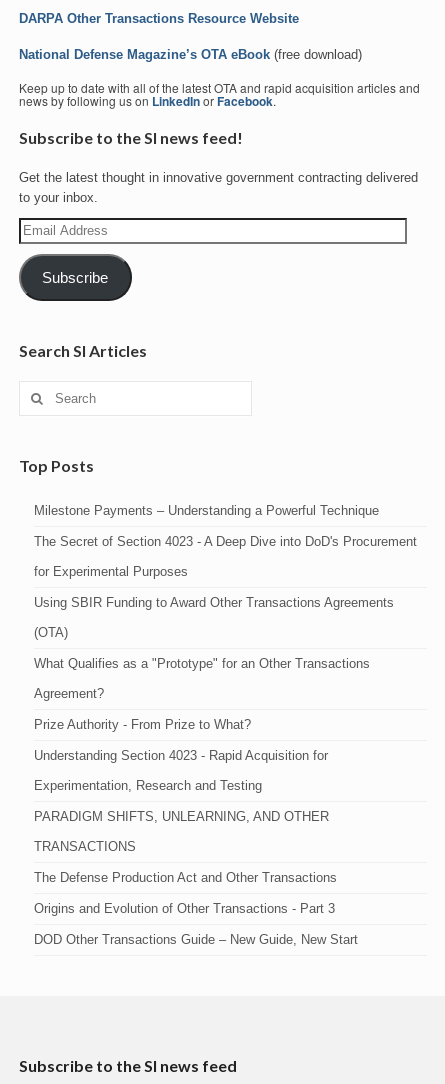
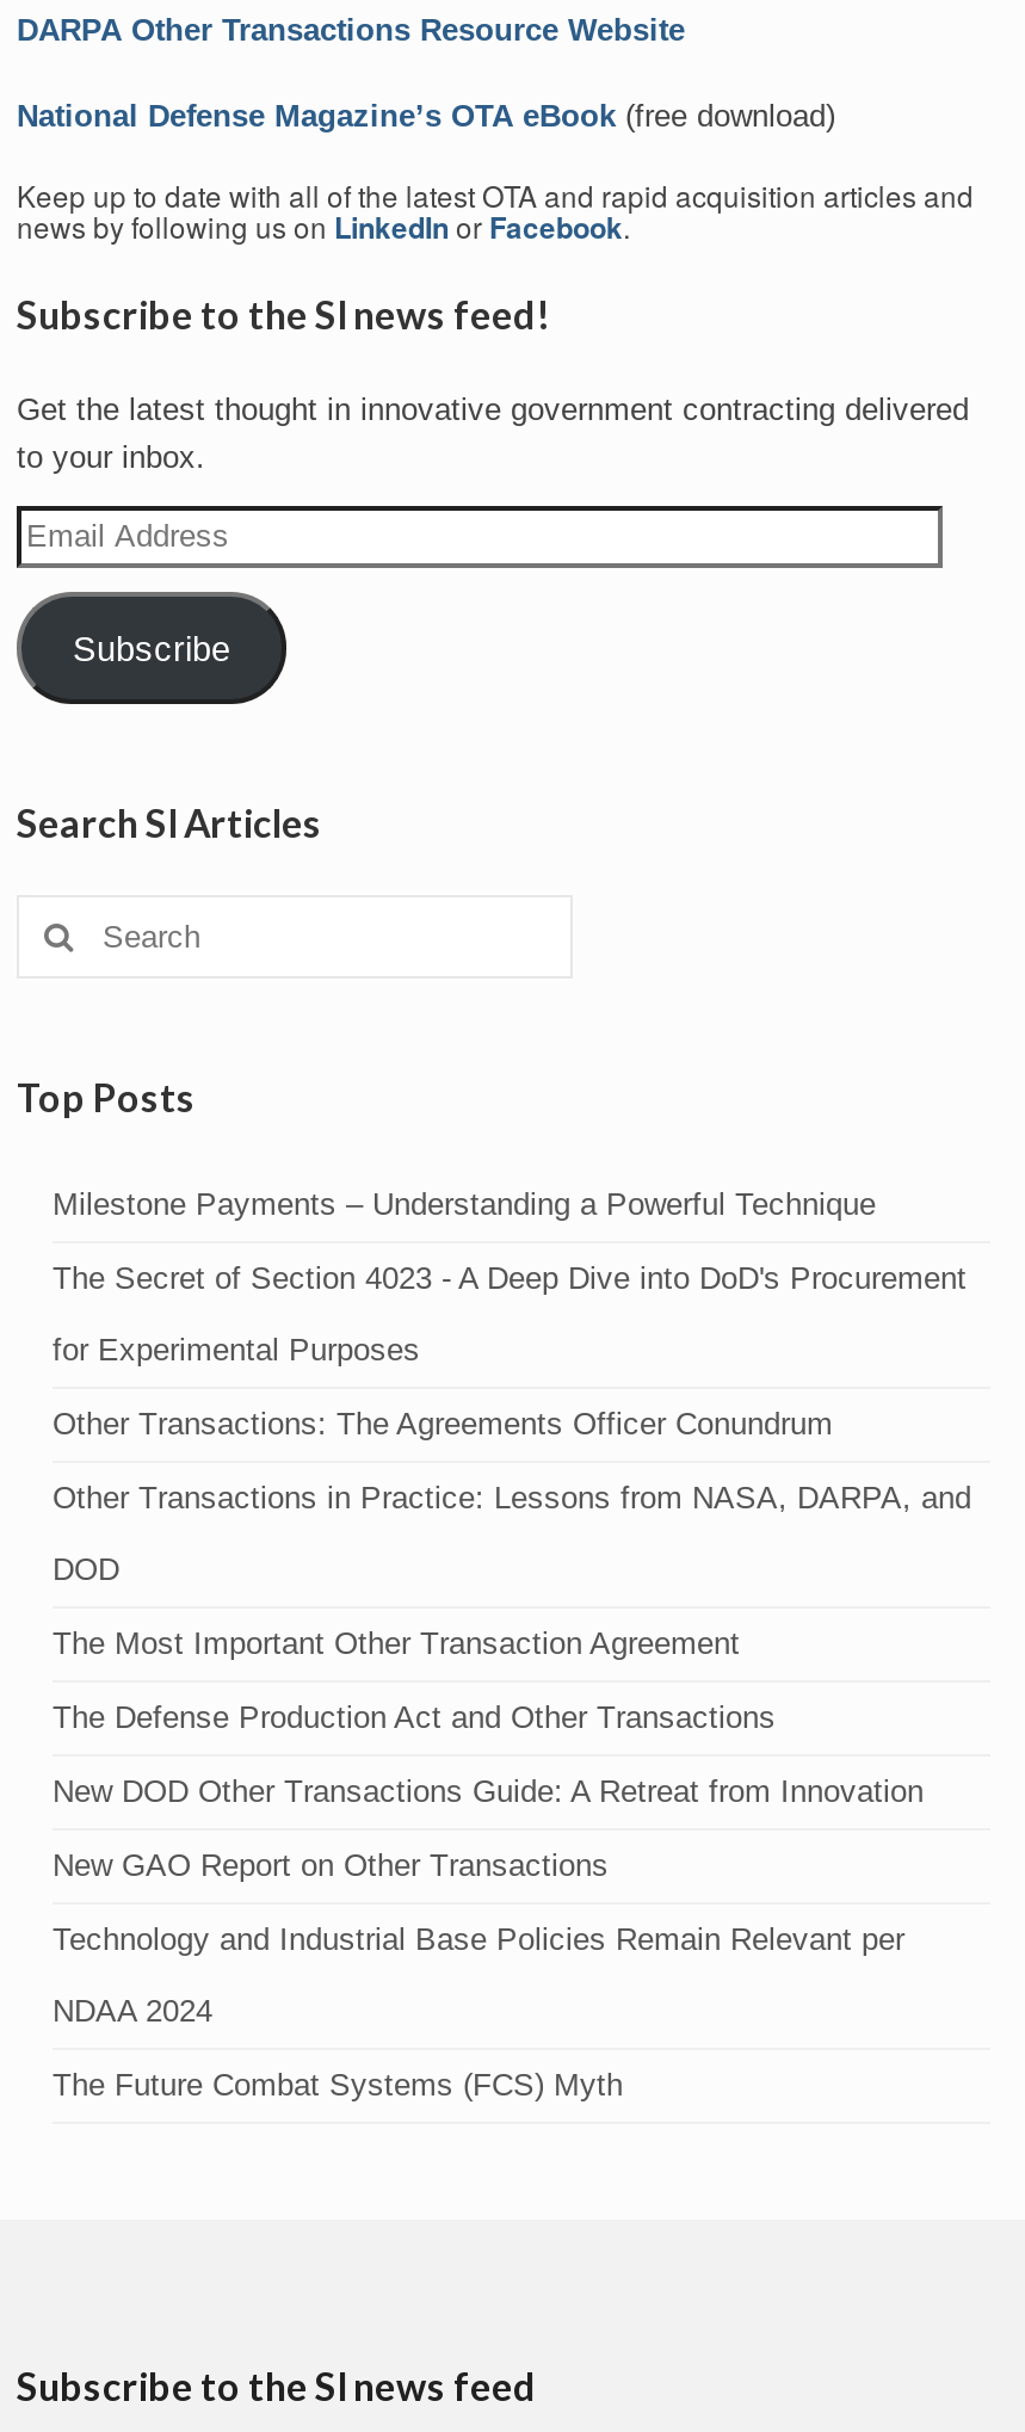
- Using SBIR Funding to Award Other Transactions Agreements
- (OTA)
- What Qualifies as a "Prototype" for an Other Transactions
- Agreement?
- Prize Authority - From Prize to What?
- Understanding Section 4023 - Rapid Acquisition for
- Experimentation, Research and Testing
- PARADIGM SHIFTS, UNLEARNING, AND OTHER
- TRANSACTIONS
+ Other Transactions: The Agreements Officer Conundrum
+ Other Transactions in Practice: Lessons from NASA, DARPA, and
+ DOD
+ The Most Important Other Transaction Agreement

moved up: The Defense Production Act and Other Transactions

- Origins and Evolution of Other Transactions - Part 3
- DOD Other Transactions Guide – New Guide, New Start
+ New DOD Other Transactions Guide: A Retreat from Innovation
+ New GAO Report on Other Transactions
+ Technology and Industrial Base Policies Remain Relevant per
+ NDAA 2024
+ The Future Combat Systems (FCS) Myth
